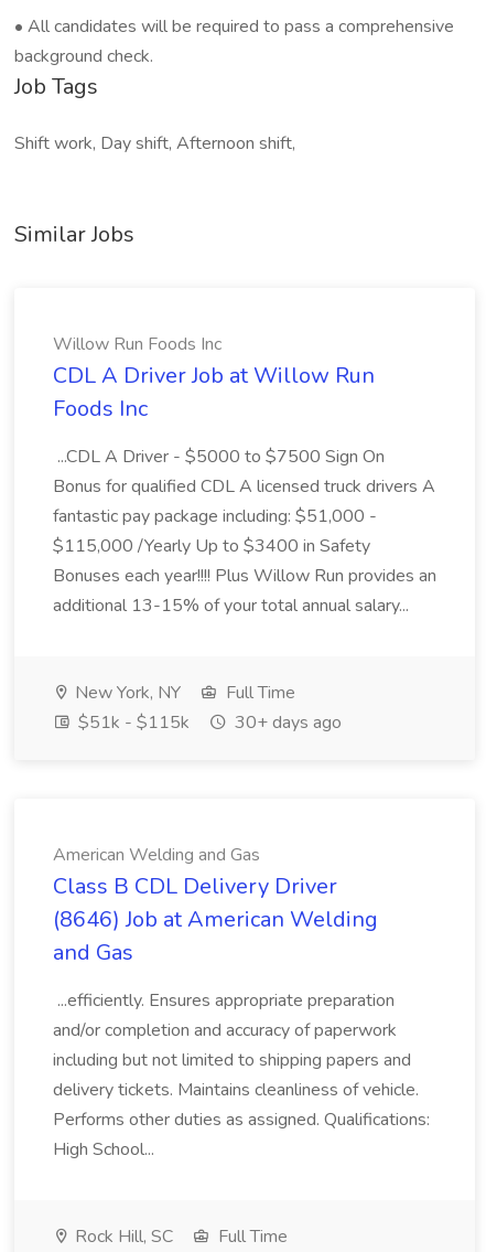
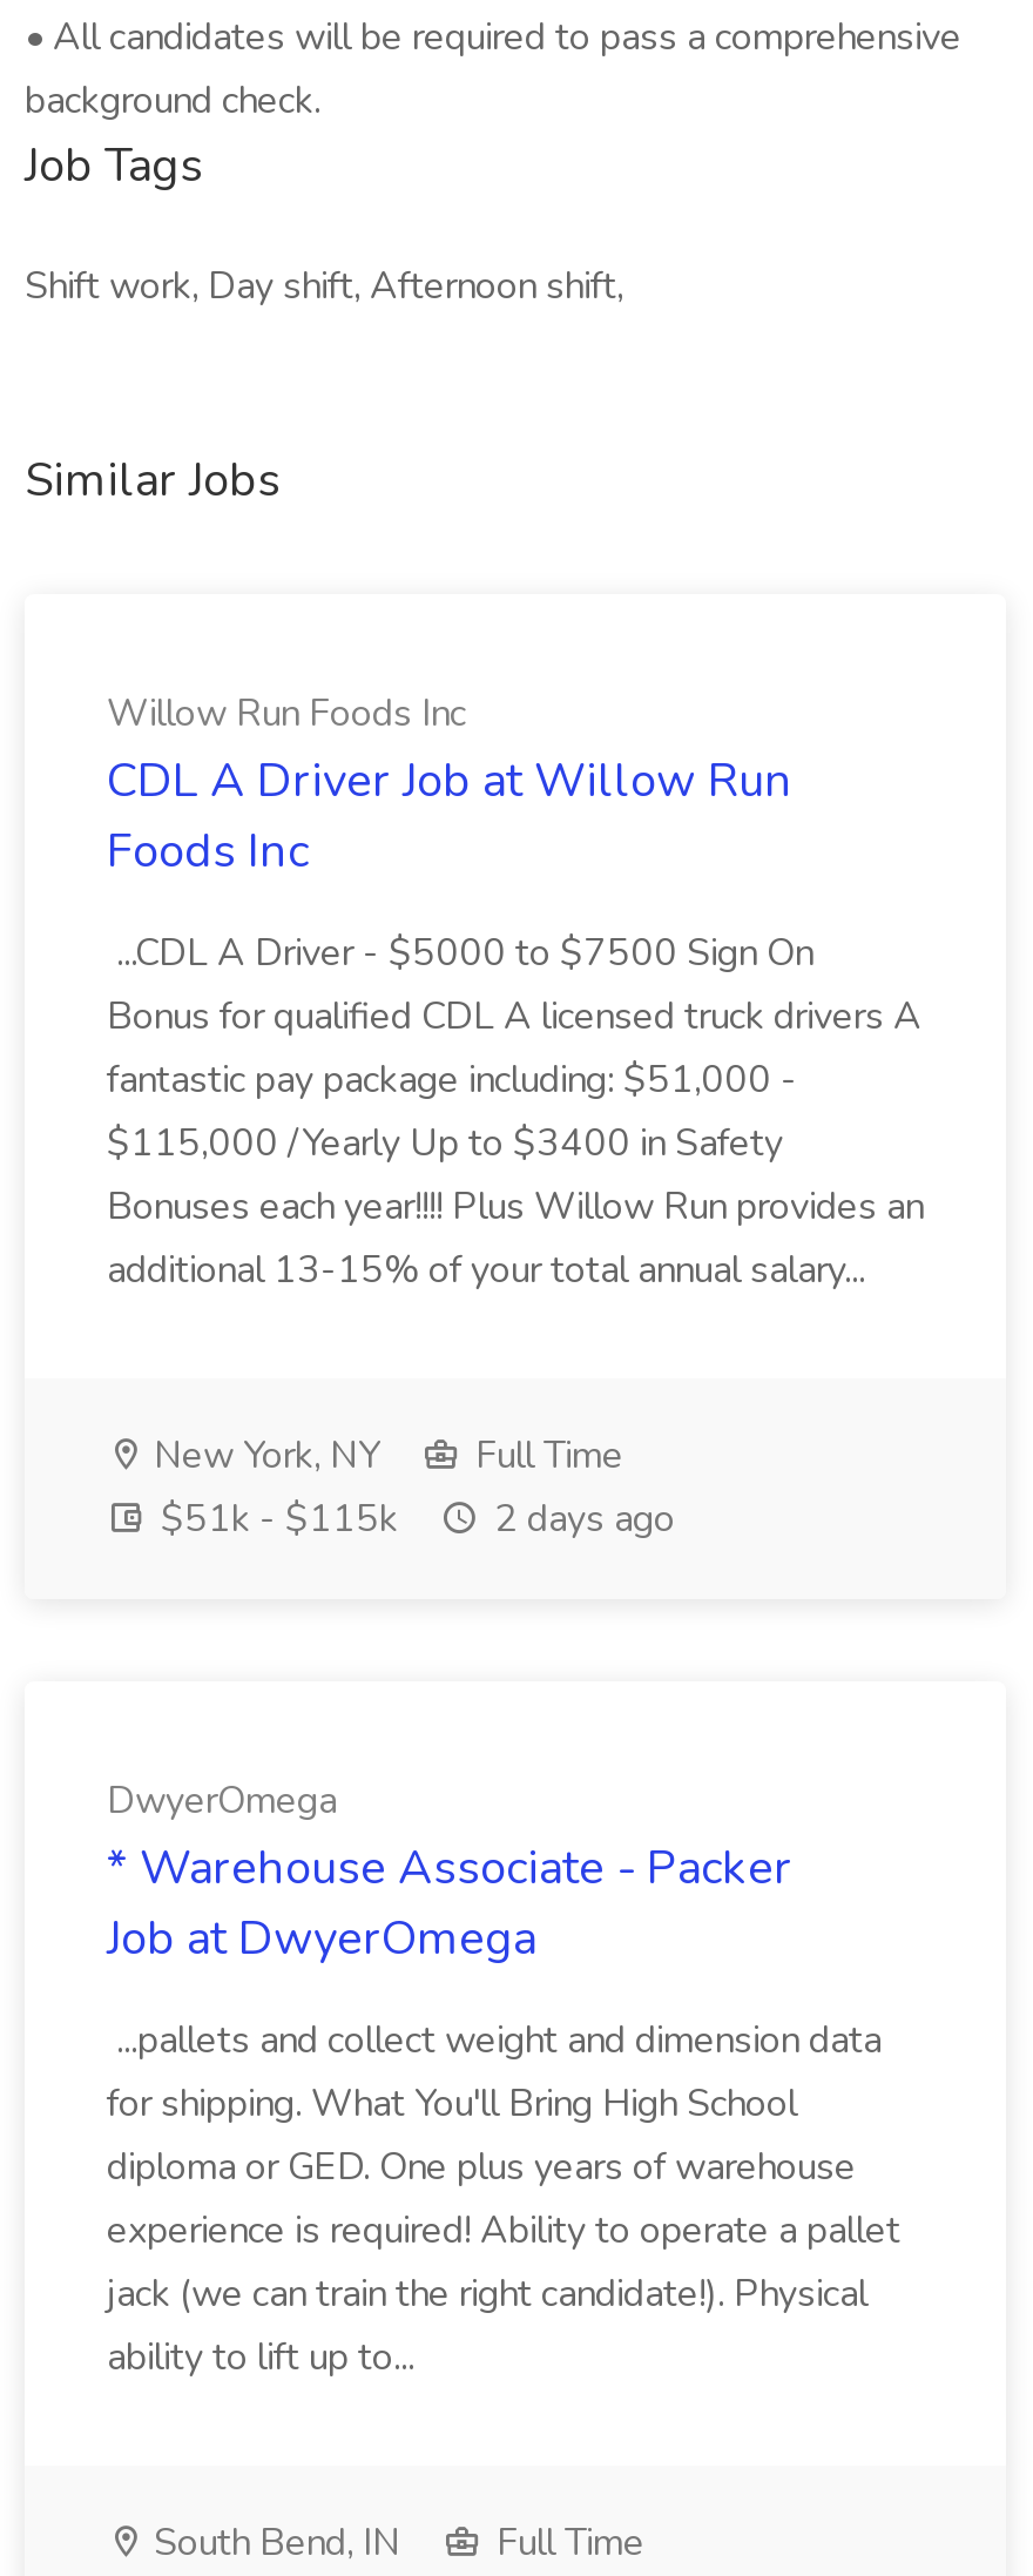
- $51k - $115k 30+ days ago
+ $51k - $115k 2 days ago

- American Welding and Gas
- Class B CDL Delivery Driver
- (8646) Job at American Welding
- and Gas
+ DwyerOmega
+ * Warehouse Associate - Packer
+ Job at DwyerOmega

- ...efficiently. Ensures appropriate preparation
- and/or completion and accuracy of paperwork
- including but not limited to shipping papers and
- delivery tickets. Maintains cleanliness of vehicle.
- Performs other duties as assigned. Qualifications:
- High School...
+ ...pallets and collect weight and dimension data
+ for shipping. What You'll Bring High School
+ diploma or GED. One plus years of warehouse
+ experience is required! Ability to operate a pallet
+ jack (we can train the right candidate!). Physical
+ ability to lift up to...

- Rock Hill, SC
+ South Bend, IN
